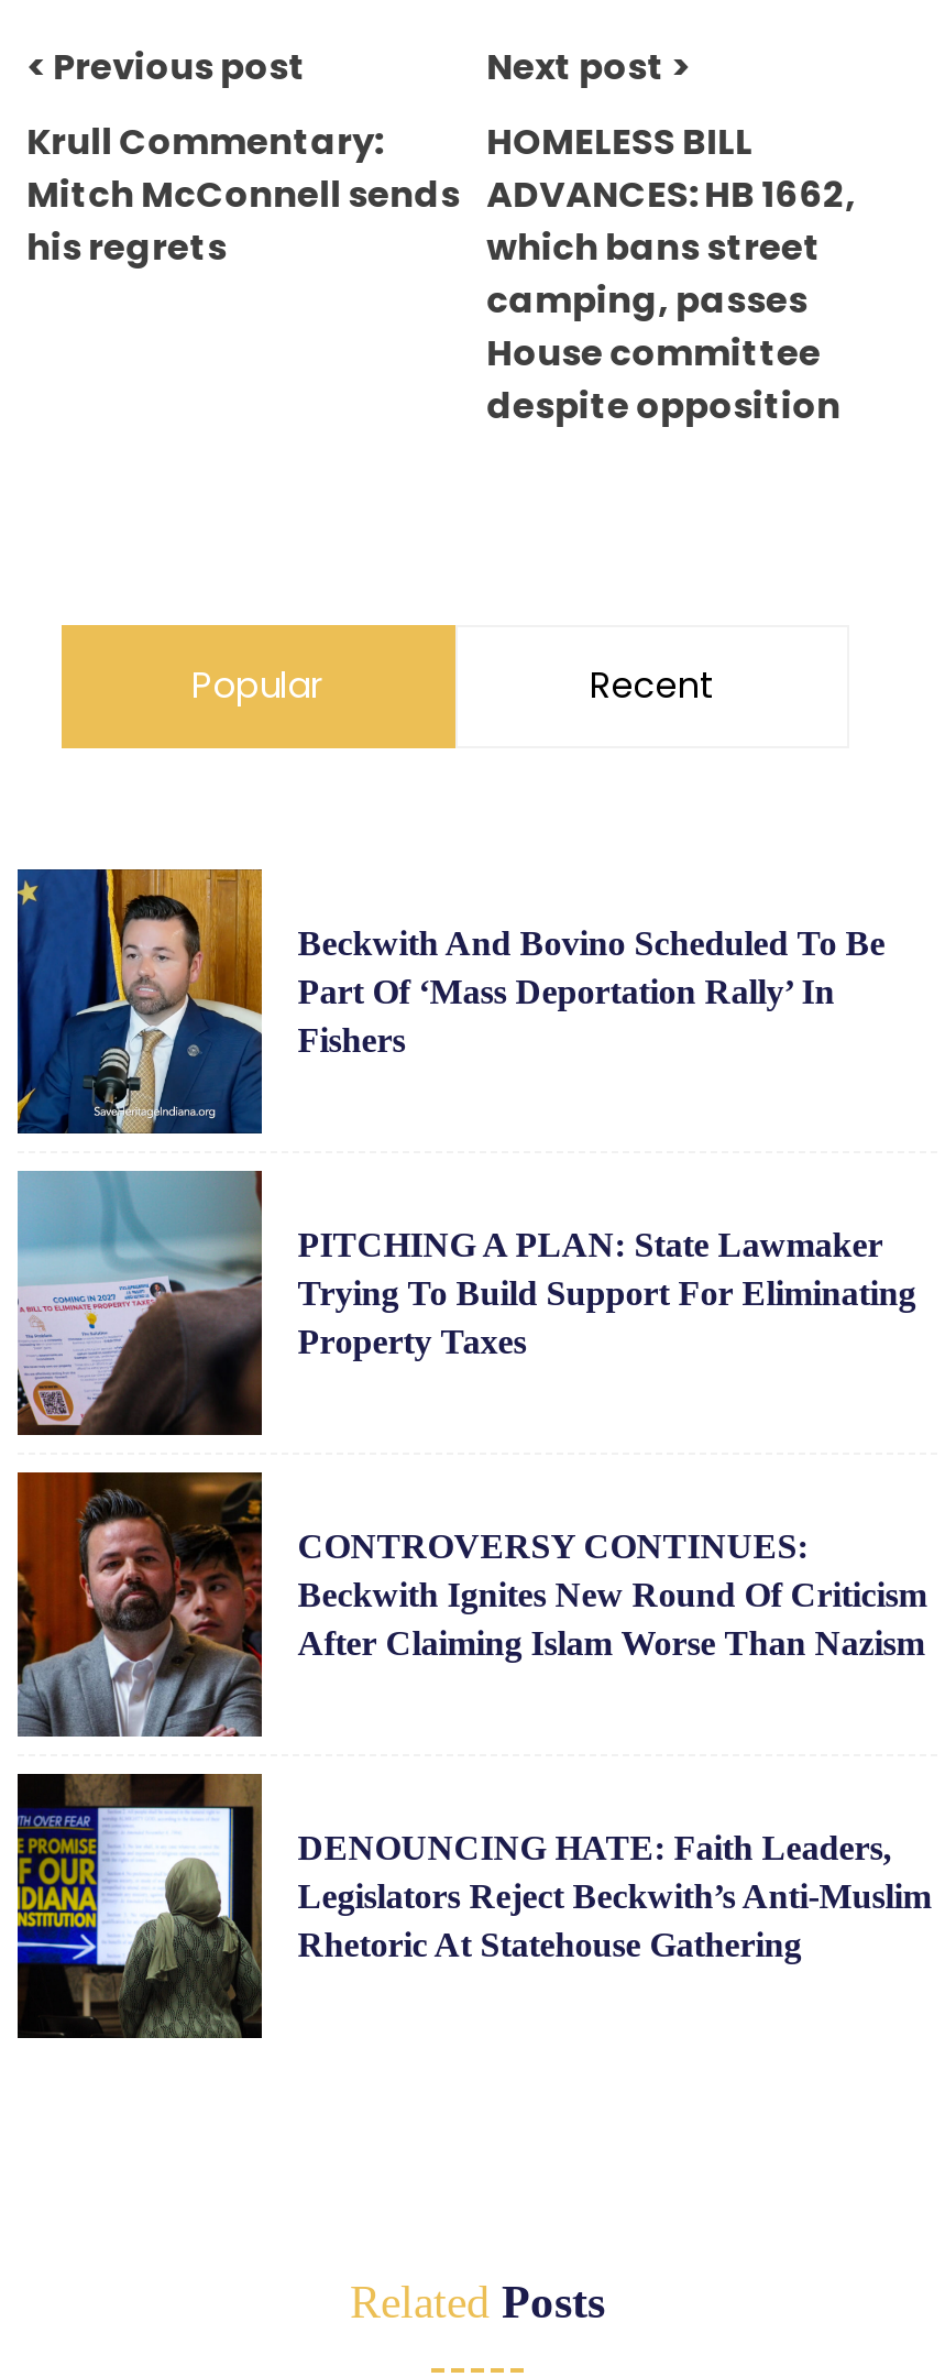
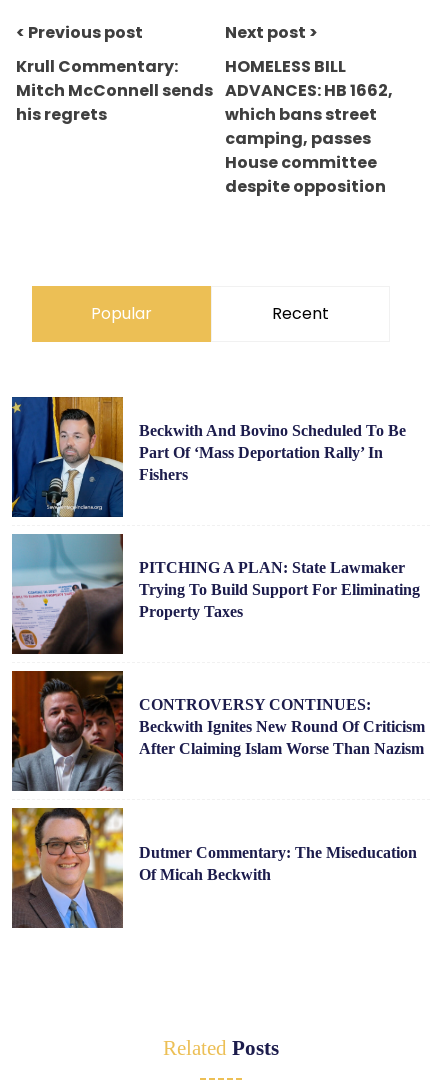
- [image]
- DENOUNCING HATE: Faith Leaders,
- Legislators Reject Beckwith’s Anti-Muslim
- Rhetoric At Statehouse Gathering
+ [image]
+ Dutmer Commentary: The Miseducation
+ Of Micah Beckwith
